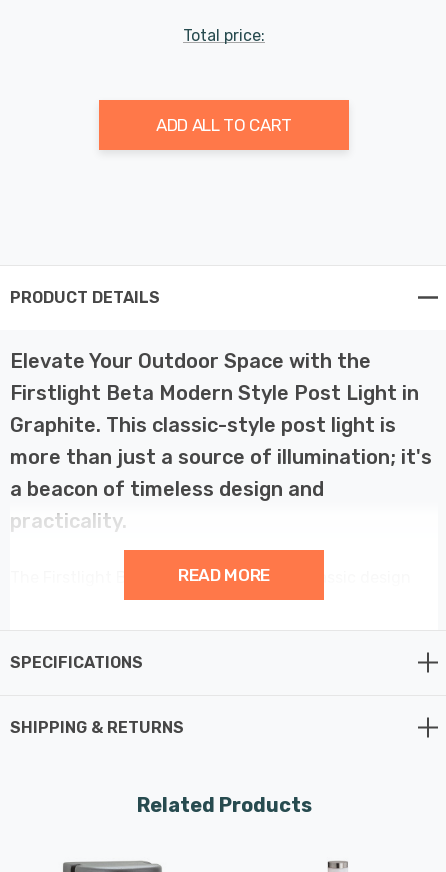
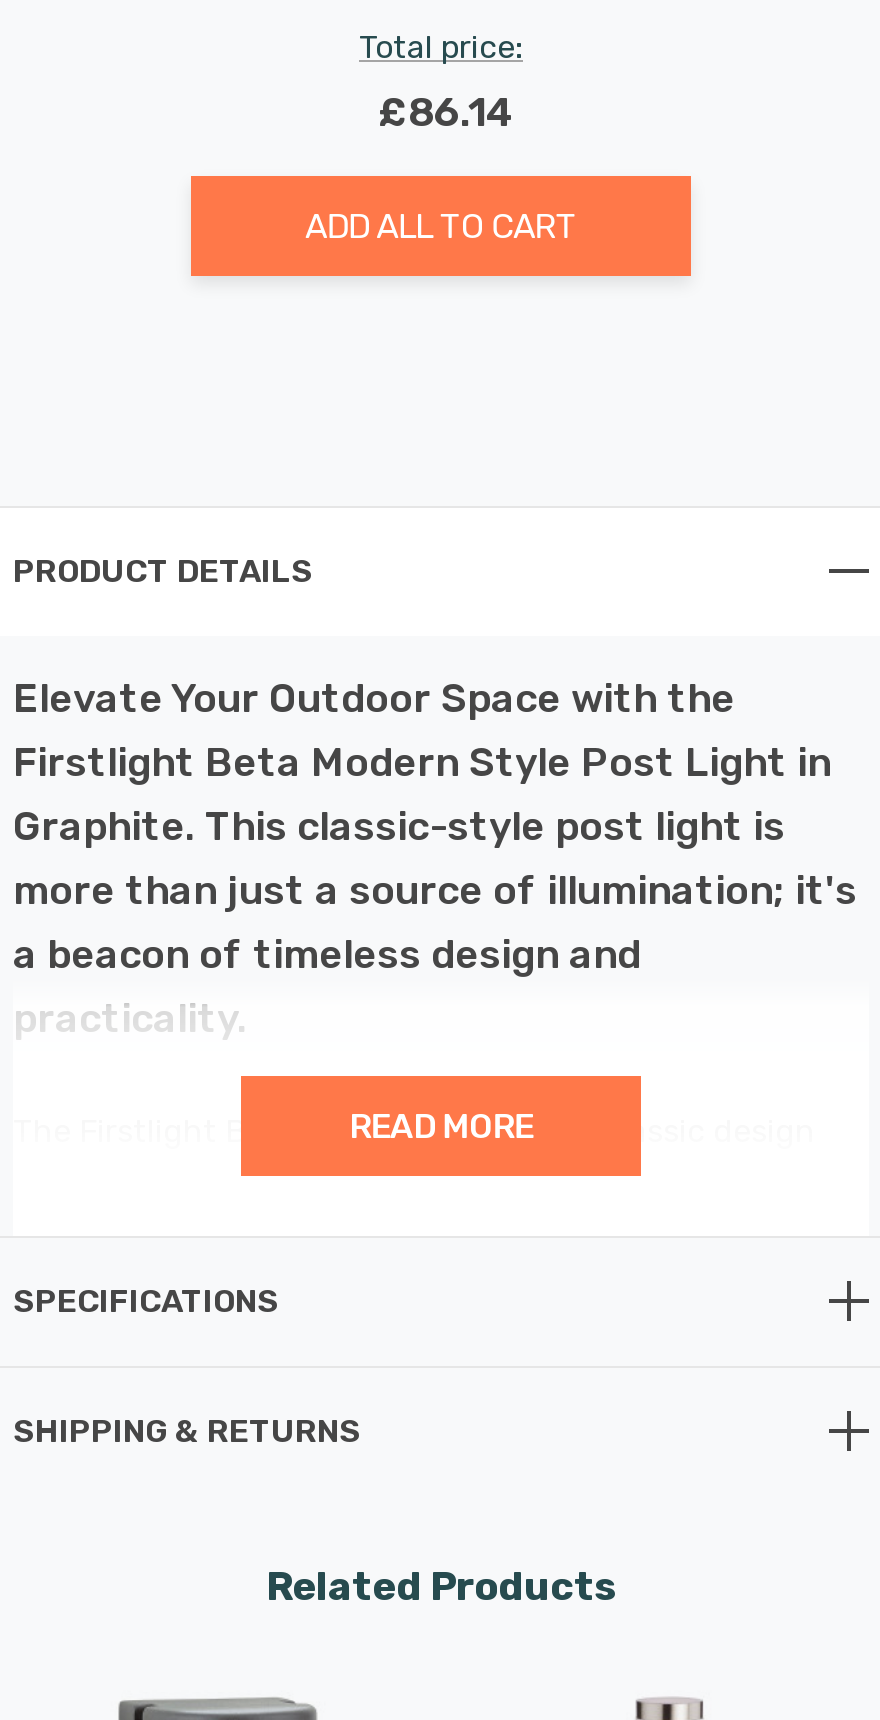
+ £86.14
